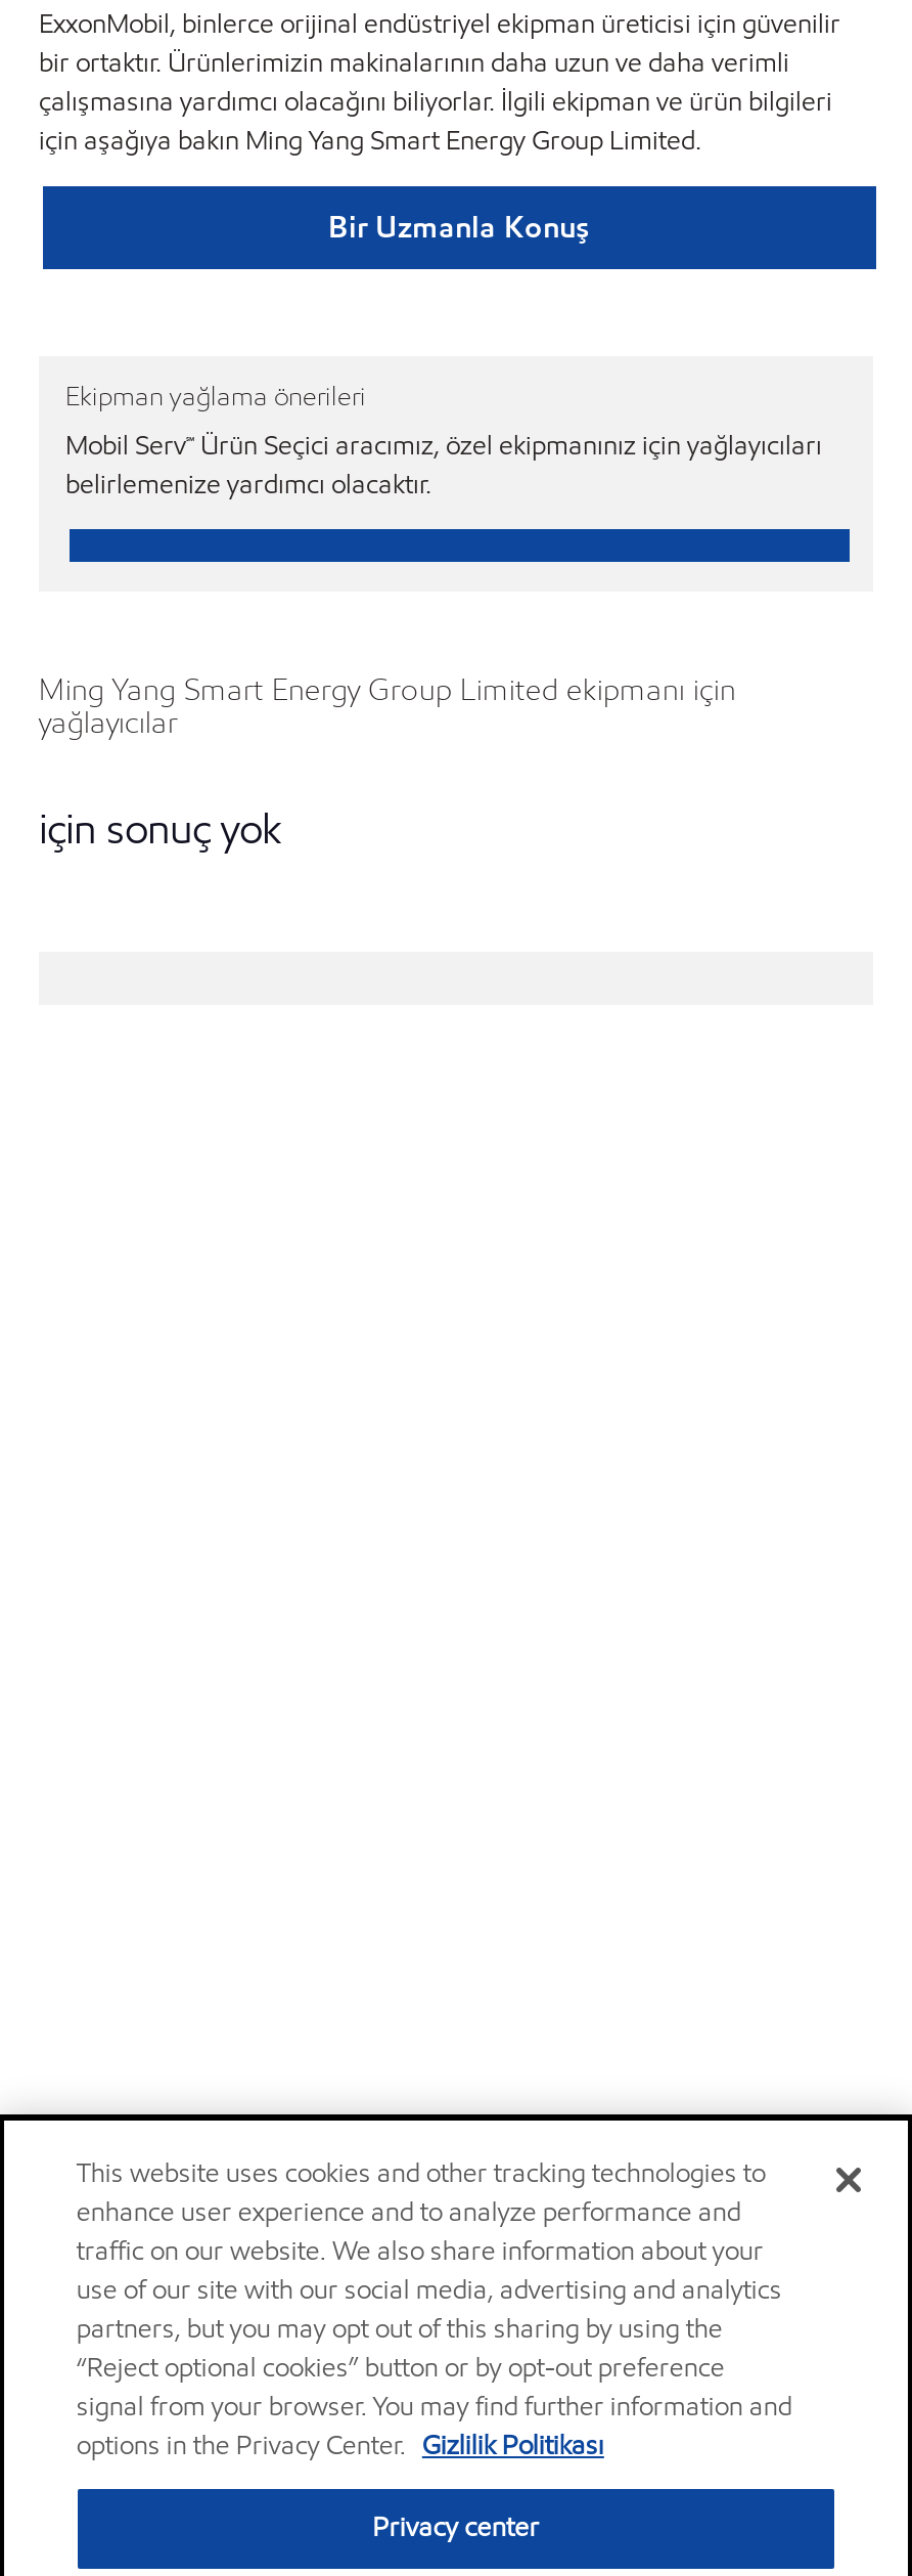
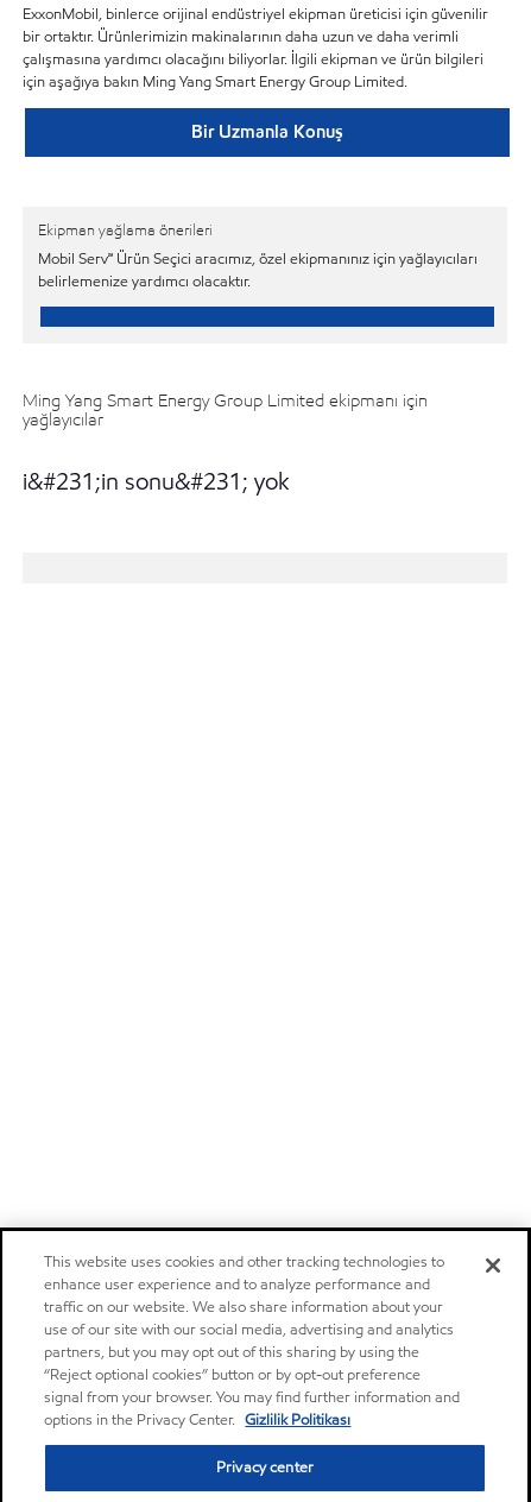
- için sonuç yok
+ i&#231;in sonu&#231; yok
